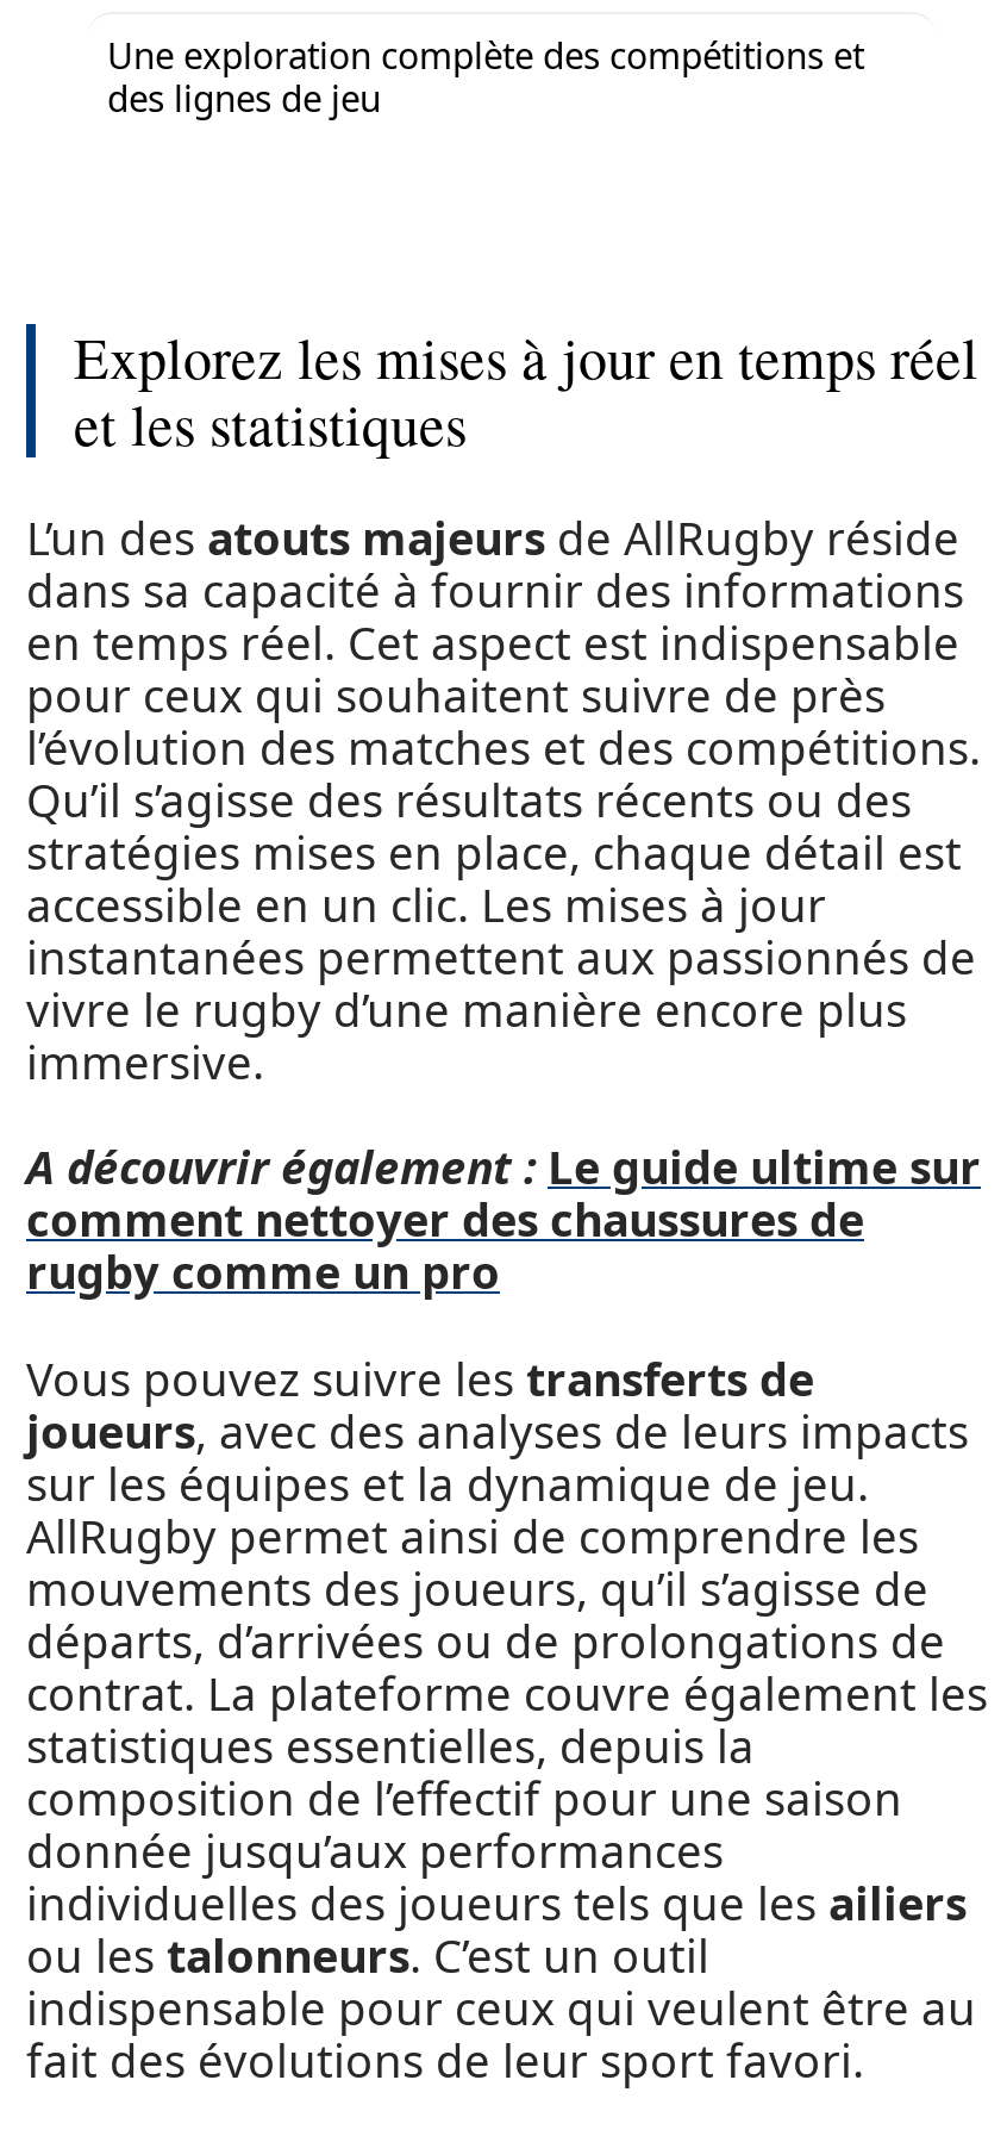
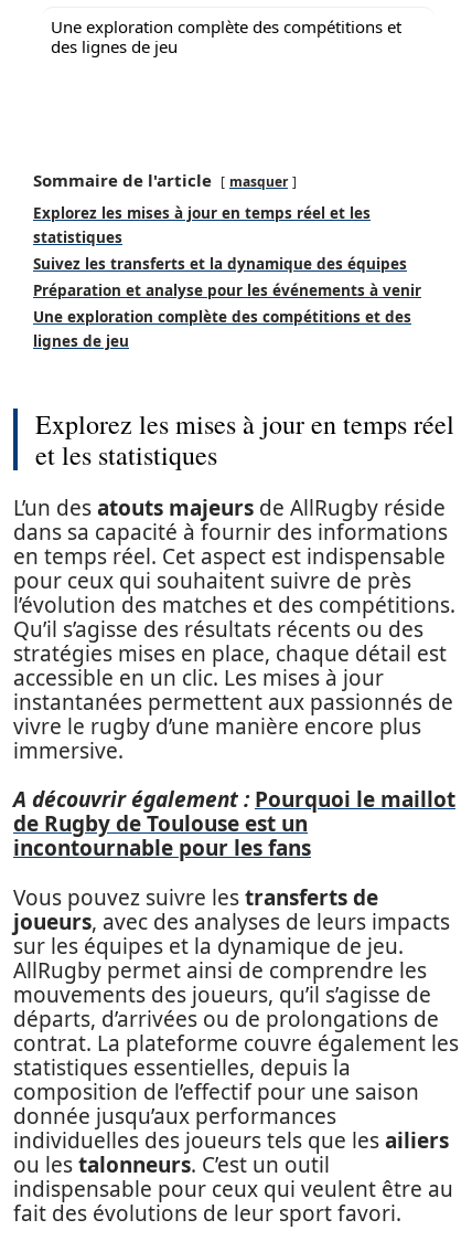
+ Sommaire de l'article
+ masquer
+ Explorez les mises à jour en temps réel et les
+ statistiques
+ Suivez les transferts et la dynamique des équipes
+ Préparation et analyse pour les événements à venir
+ Une exploration complète des compétitions et des
+ lignes de jeu

- A découvrir également : Le guide ultime sur
- comment nettoyer des chaussures de
- rugby comme un pro
+ A découvrir également : Pourquoi le maillot
+ de Rugby de Toulouse est un
+ incontournable pour les fans
